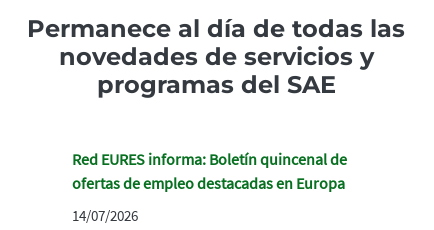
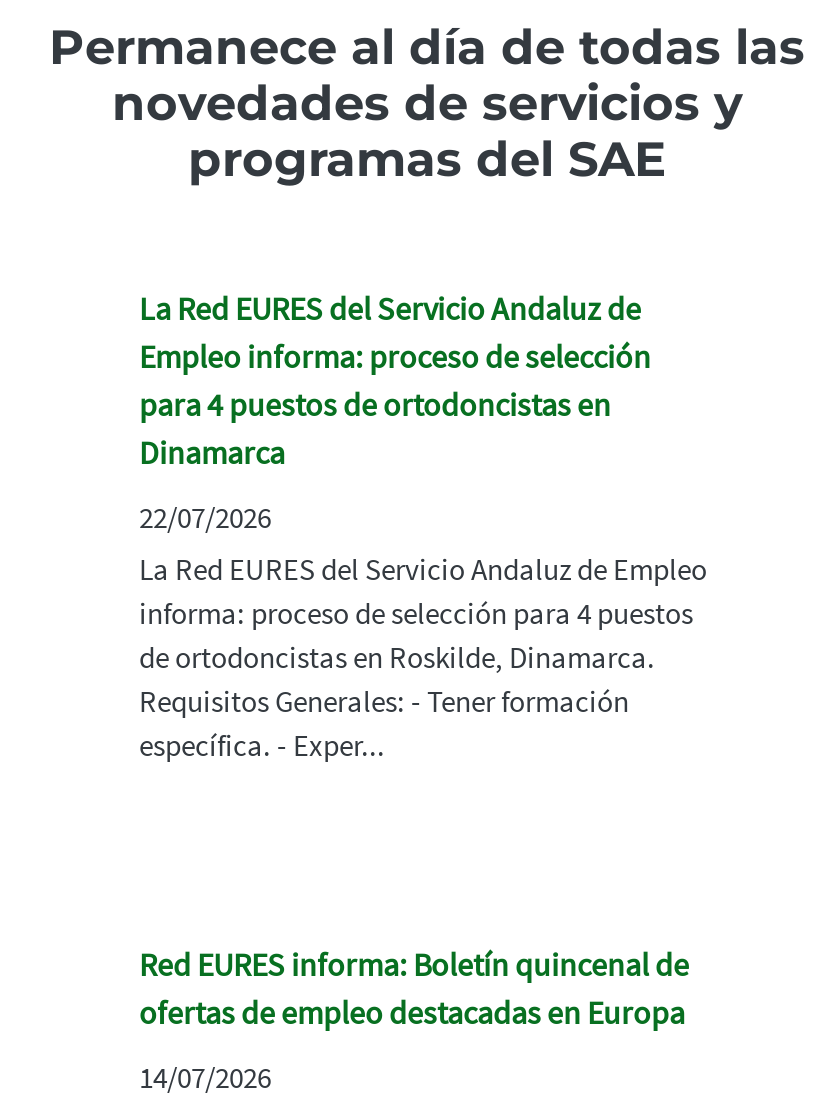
+ La Red EURES del Servicio Andaluz de
+ Empleo informa: proceso de selección
+ para 4 puestos de ortodoncistas en
+ Dinamarca
+ 22/07/2026
+ La Red EURES del Servicio Andaluz de Empleo
+ informa: proceso de selección para 4 puestos
+ de ortodoncistas en Roskilde, Dinamarca.
+ Requisitos Generales: - Tener formación
+ específica. - Exper...
